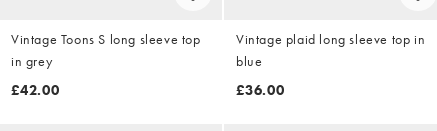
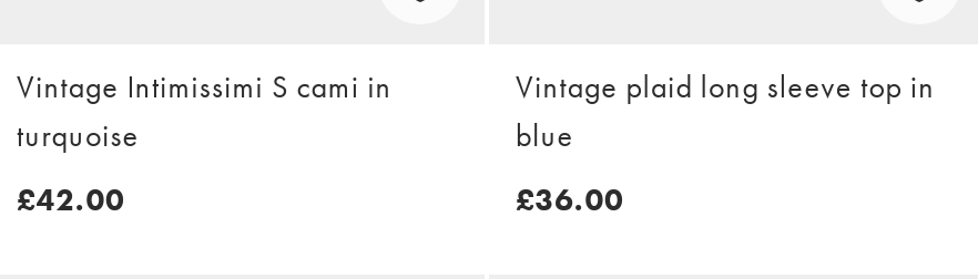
- Vintage Toons S long sleeve top
- in grey
+ Vintage Intimissimi S cami in
+ turquoise
